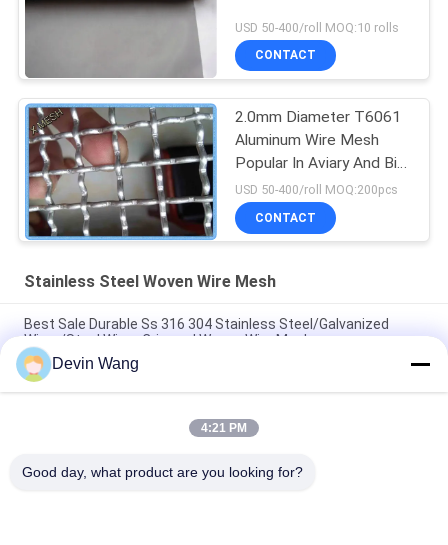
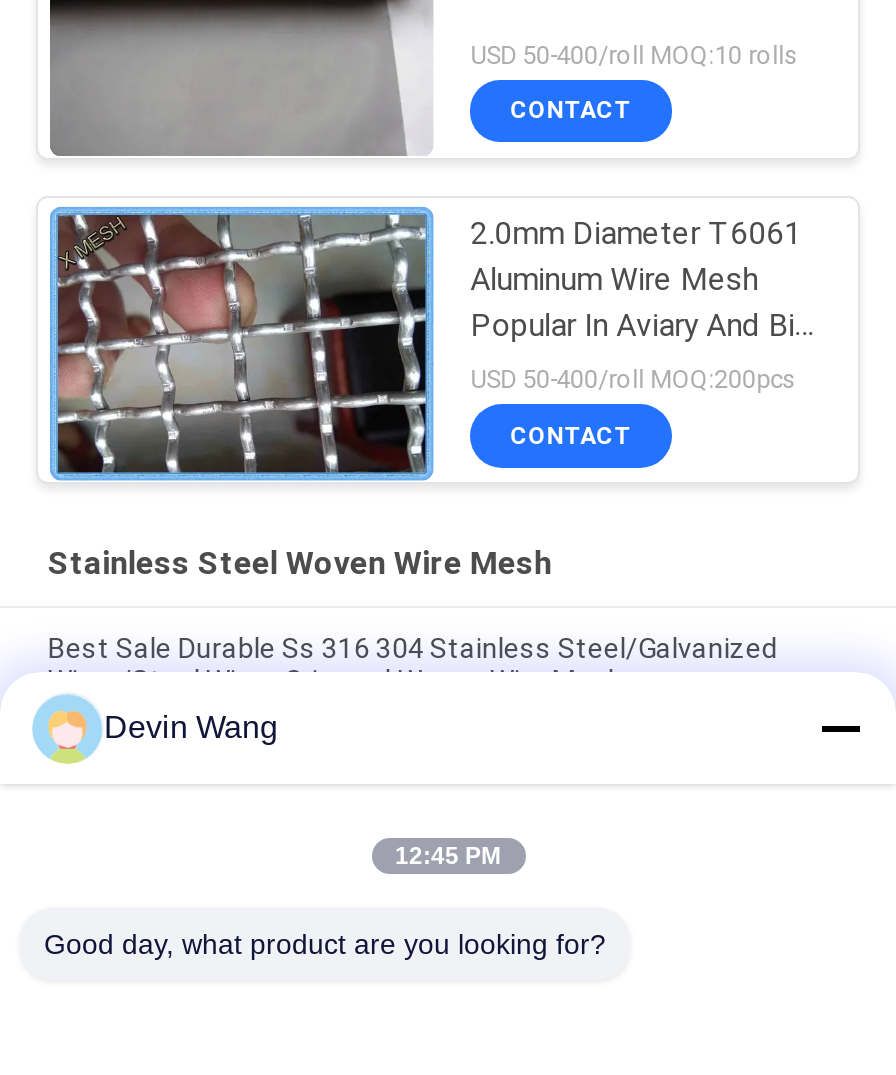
- 4:21 PM
+ 12:45 PM
